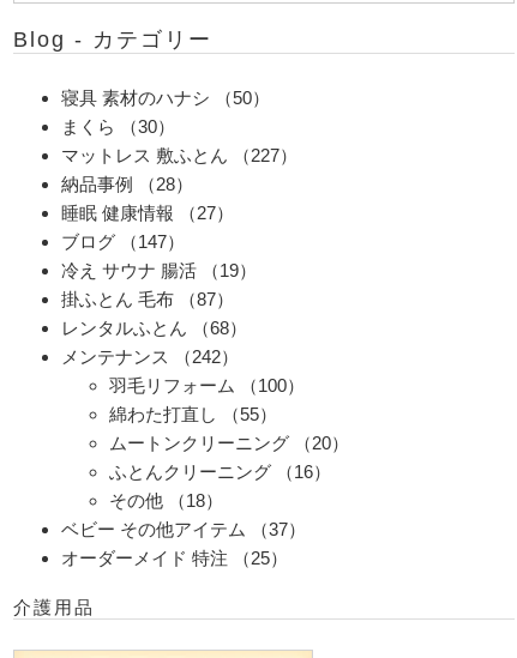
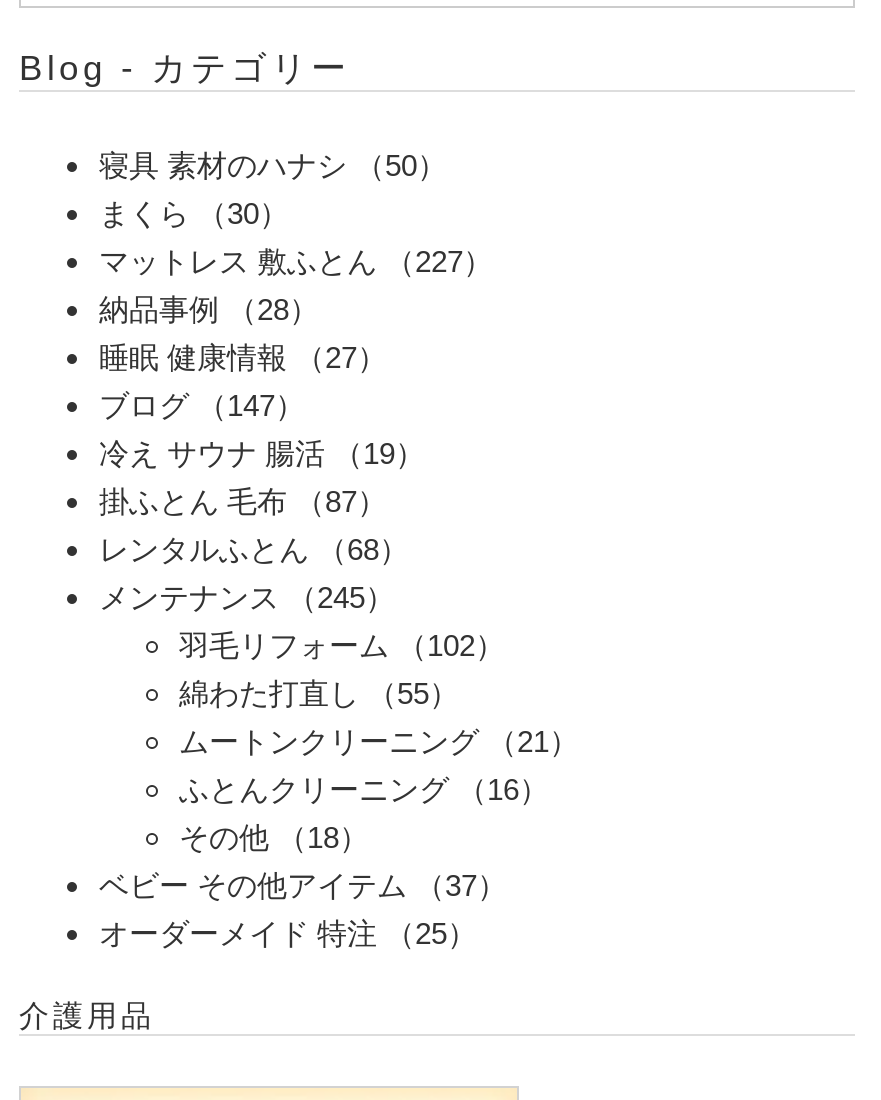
- メンテナンス（242）
+ メンテナンス（245）

- 羽毛リフォーム（100）
+ 羽毛リフォーム（102）

- ムートンクリーニング（20）
+ ムートンクリーニング（21）
